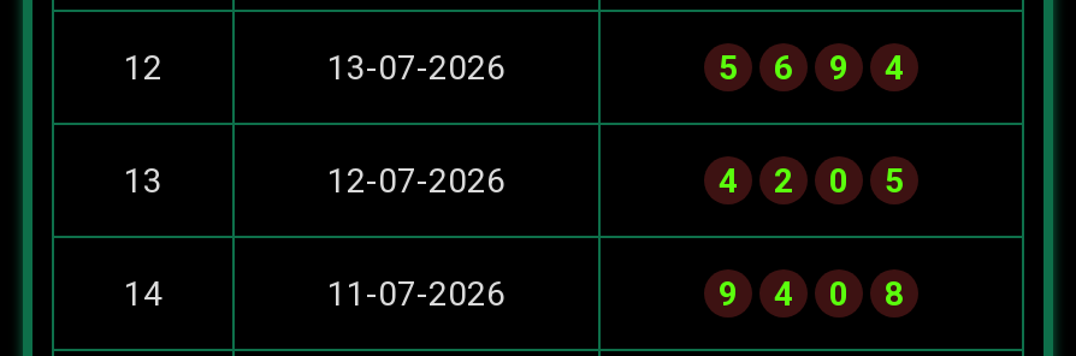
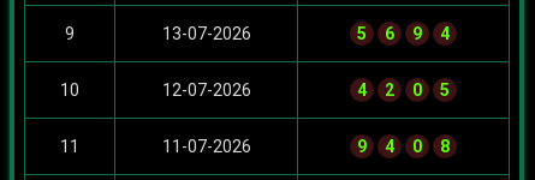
- 12
+ 9

- 13
+ 10

- 14
+ 11
